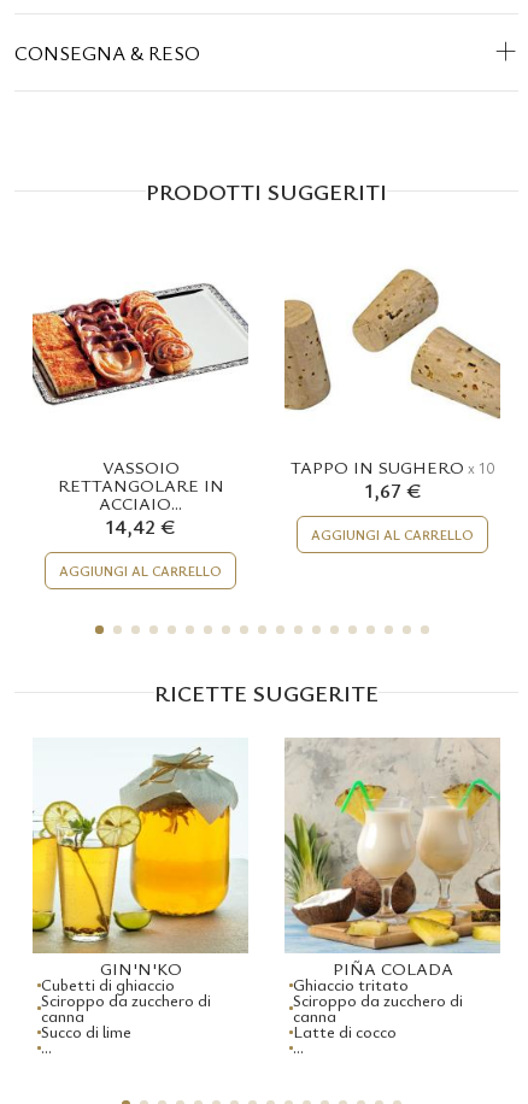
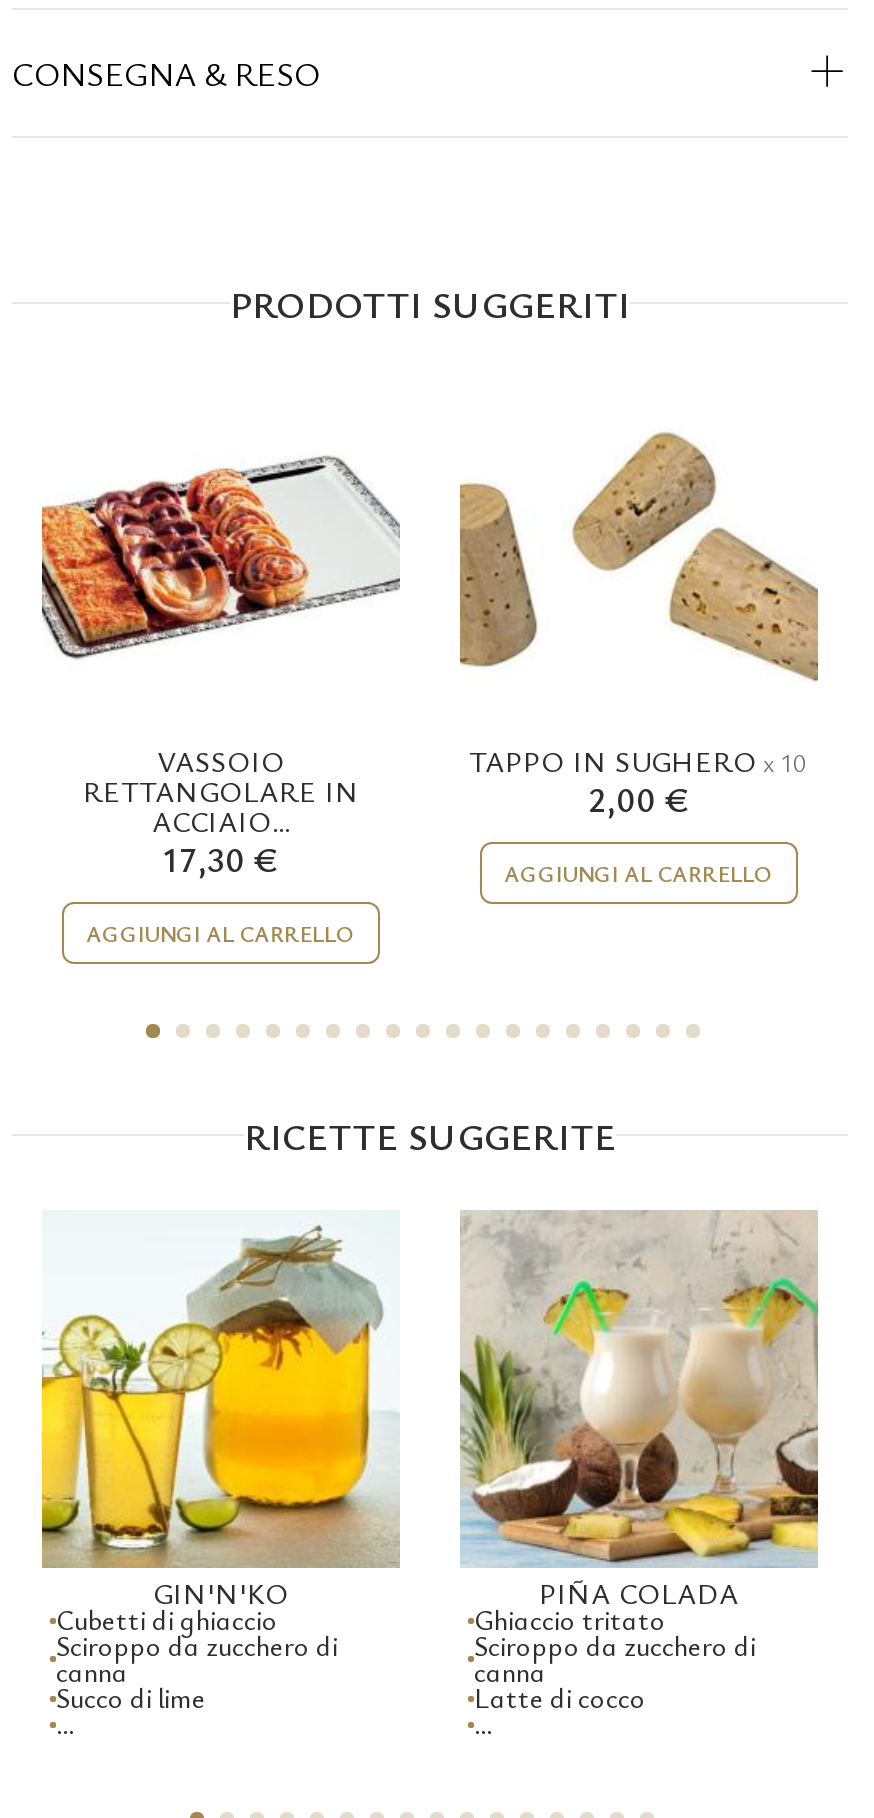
- 1,67 €
+ 2,00 €

- 14,42 €
+ 17,30 €
